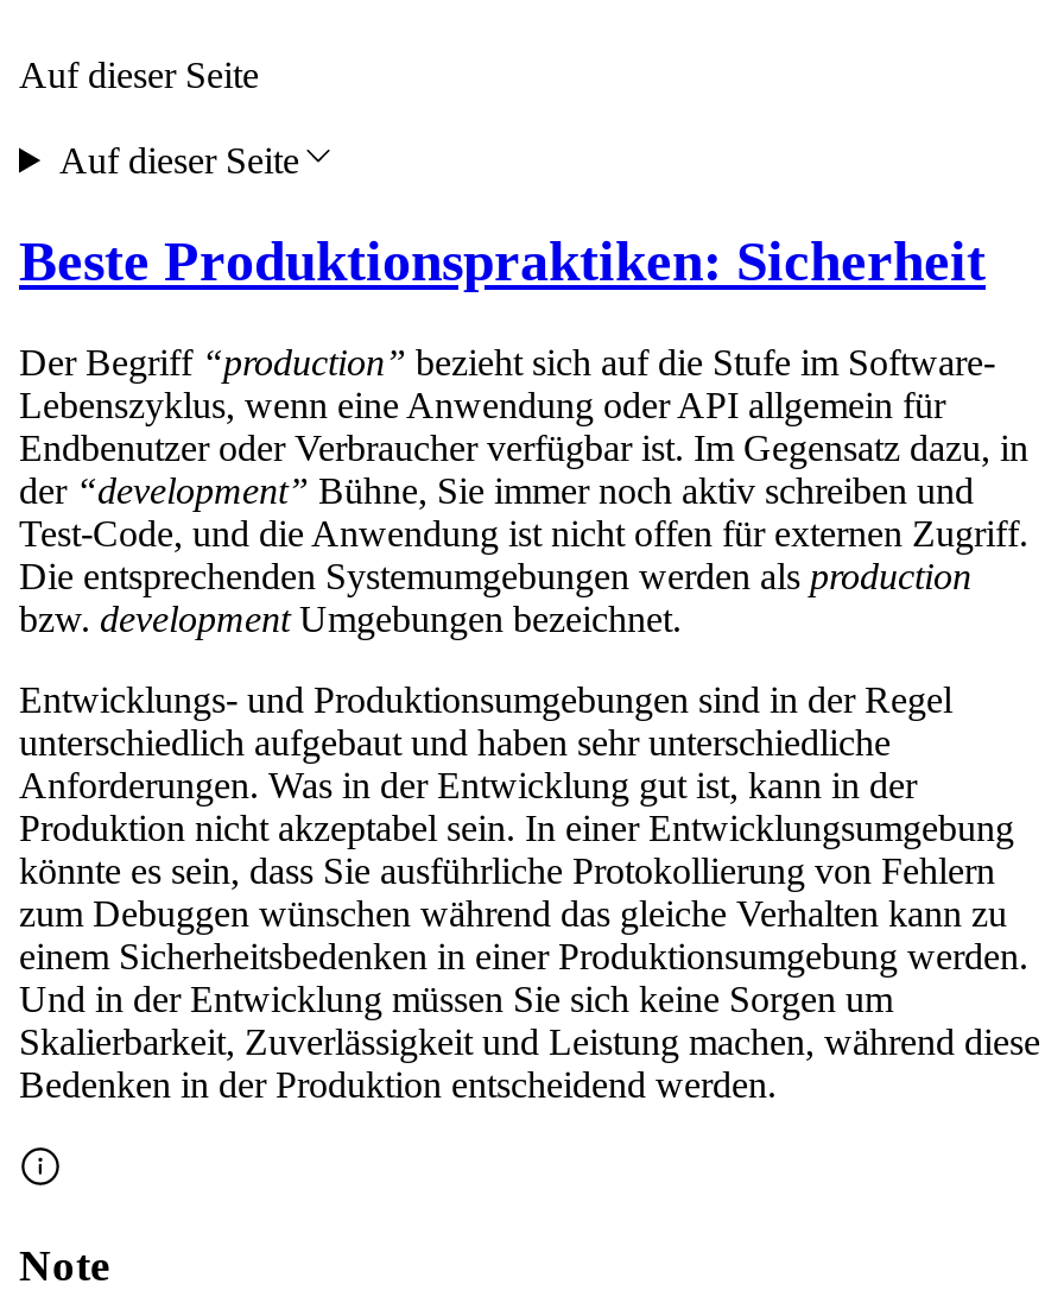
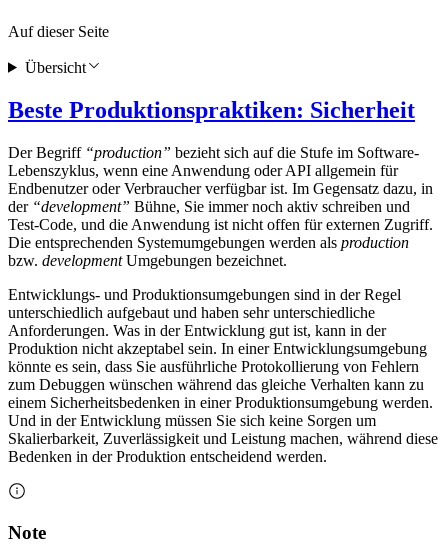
- Auf dieser Seite
+ Übersicht
